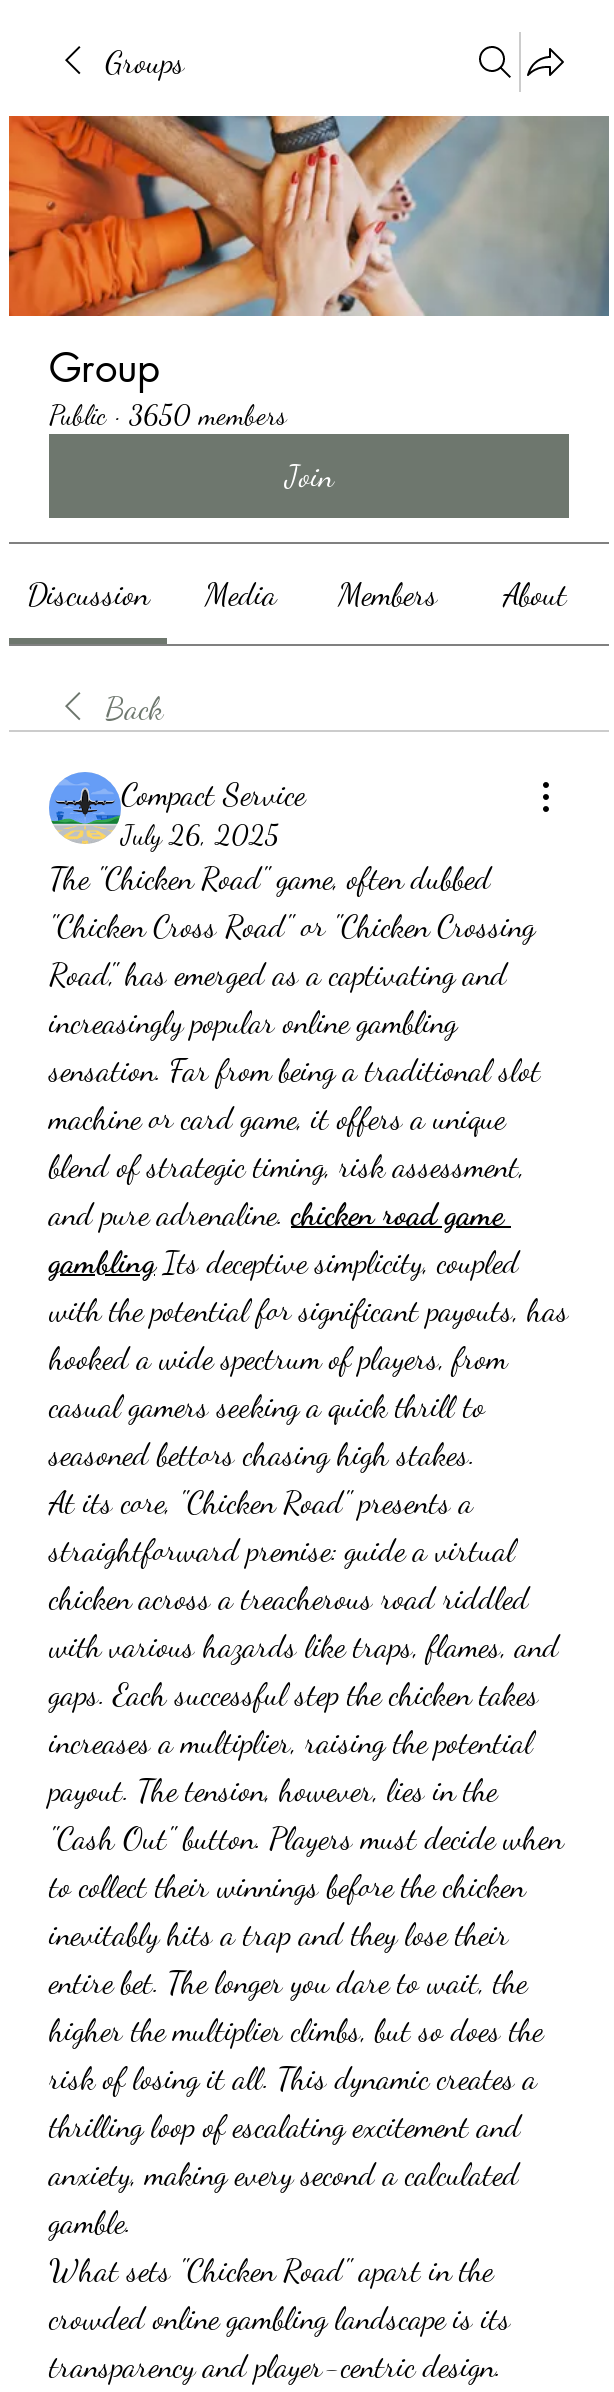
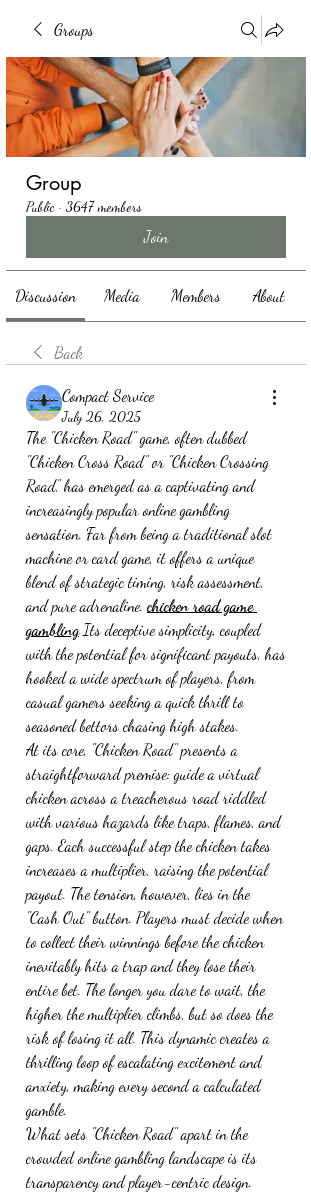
- Public · 3650 members
+ Public · 3647 members
